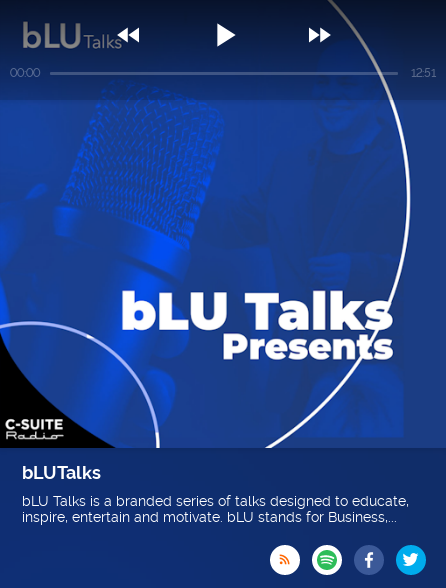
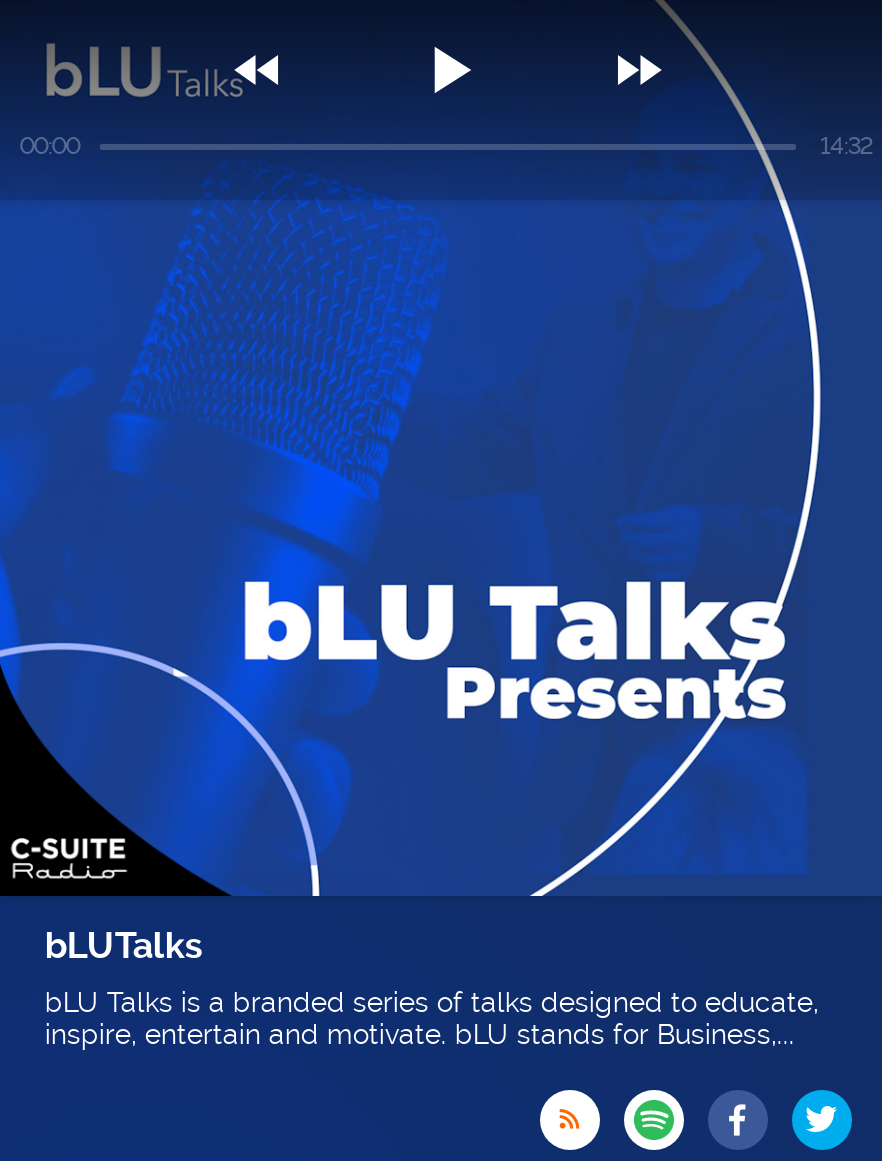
- 12:51
+ 14:32
